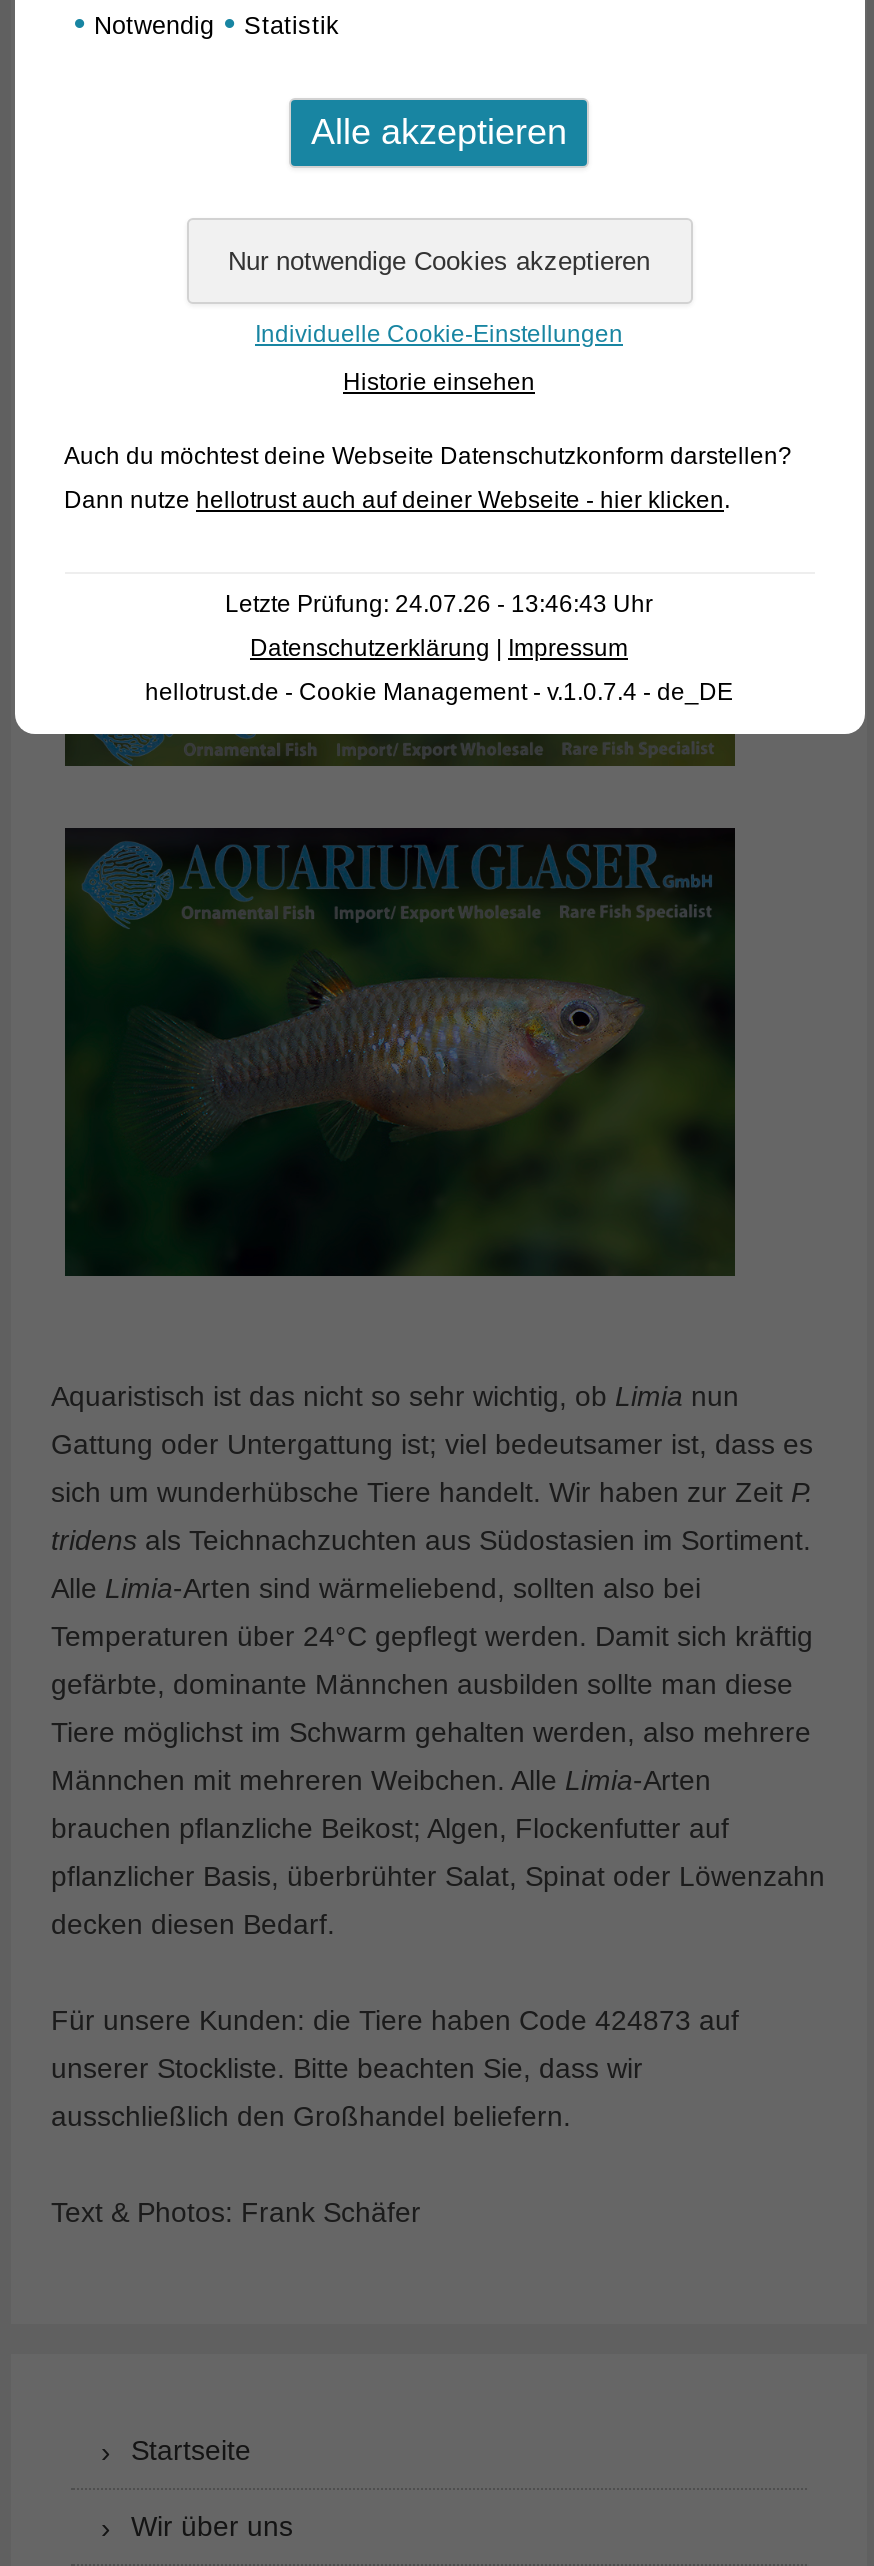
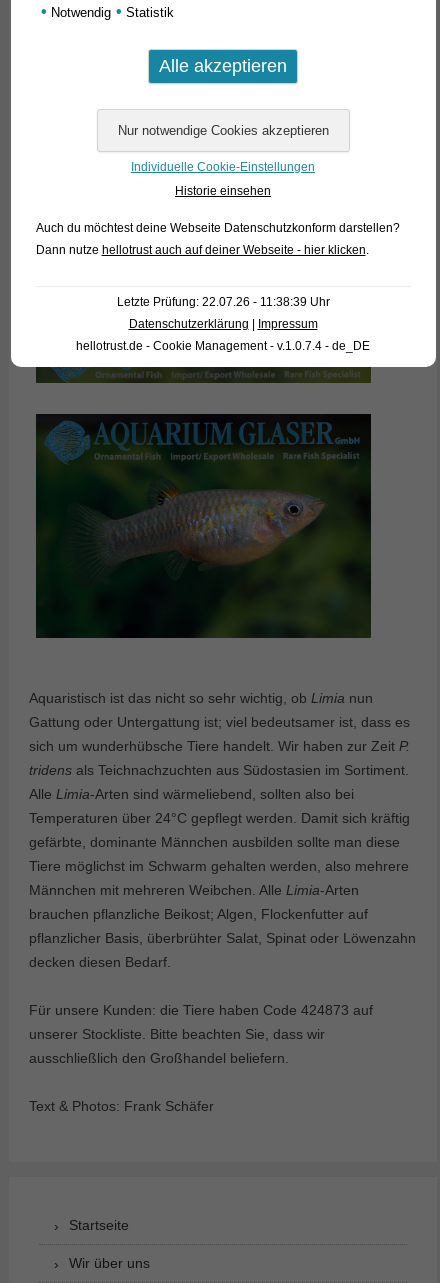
- Letzte Prüfung: 24.07.26 - 13:46:43 Uhr
+ Letzte Prüfung: 22.07.26 - 11:38:39 Uhr
